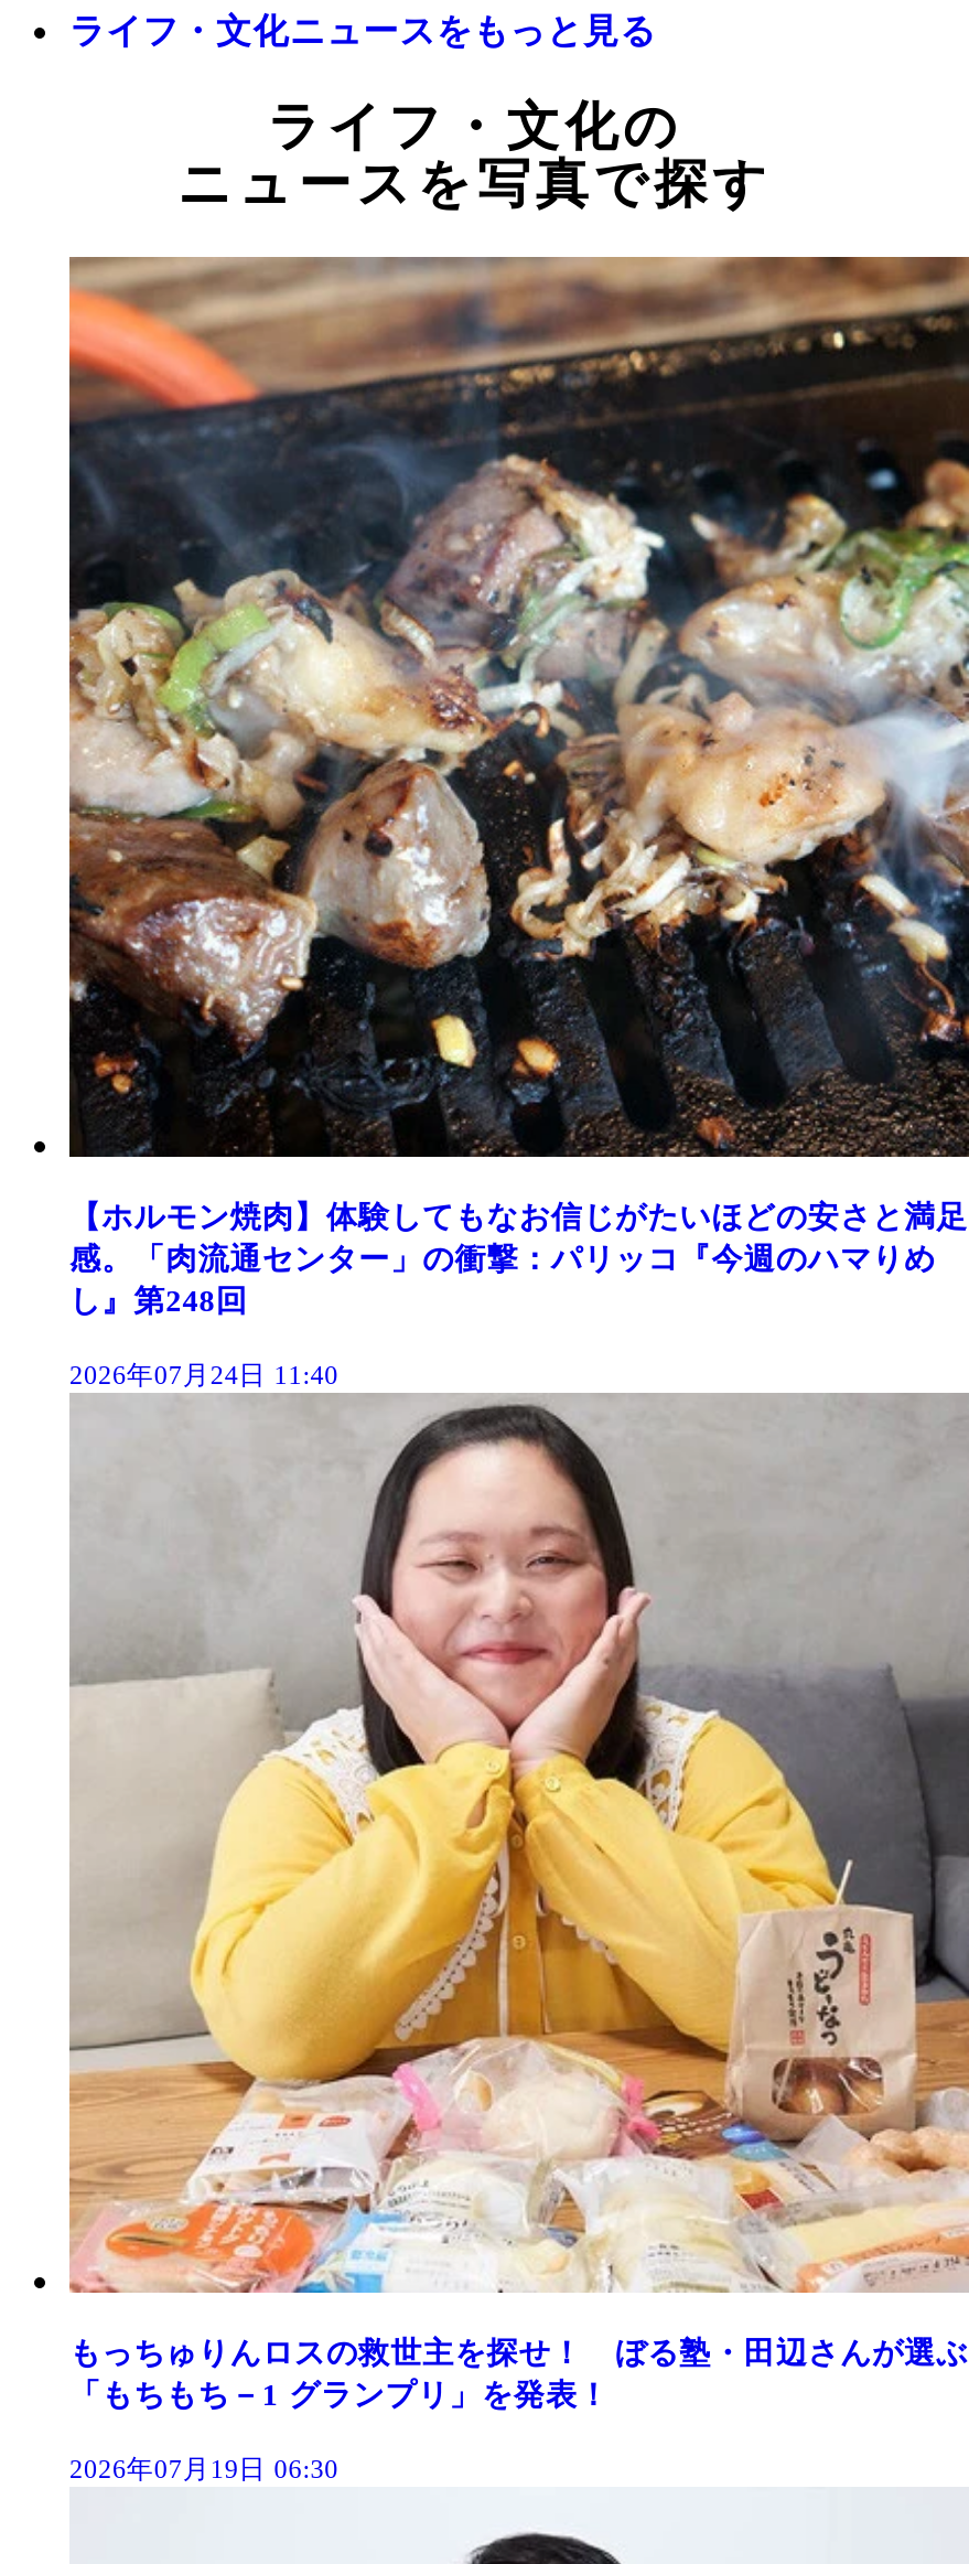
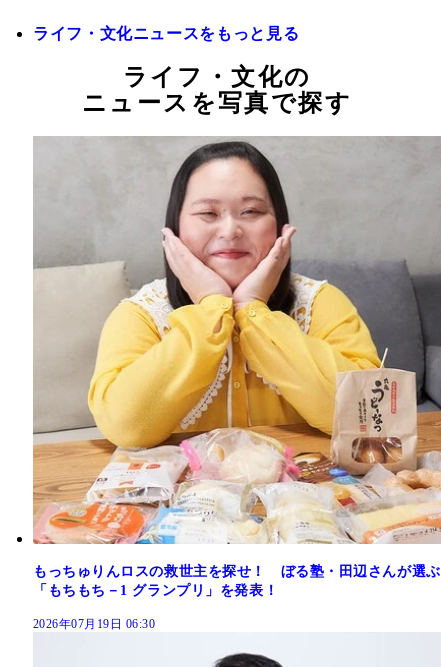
- [image]
- 【ホルモン焼肉】体験してもなお信じがたいほどの安さと満足
- 感。「肉流通センター」の衝撃：パリッコ『今週のハマりめ
- し』第248回
- 2026年07月24日 11:40
